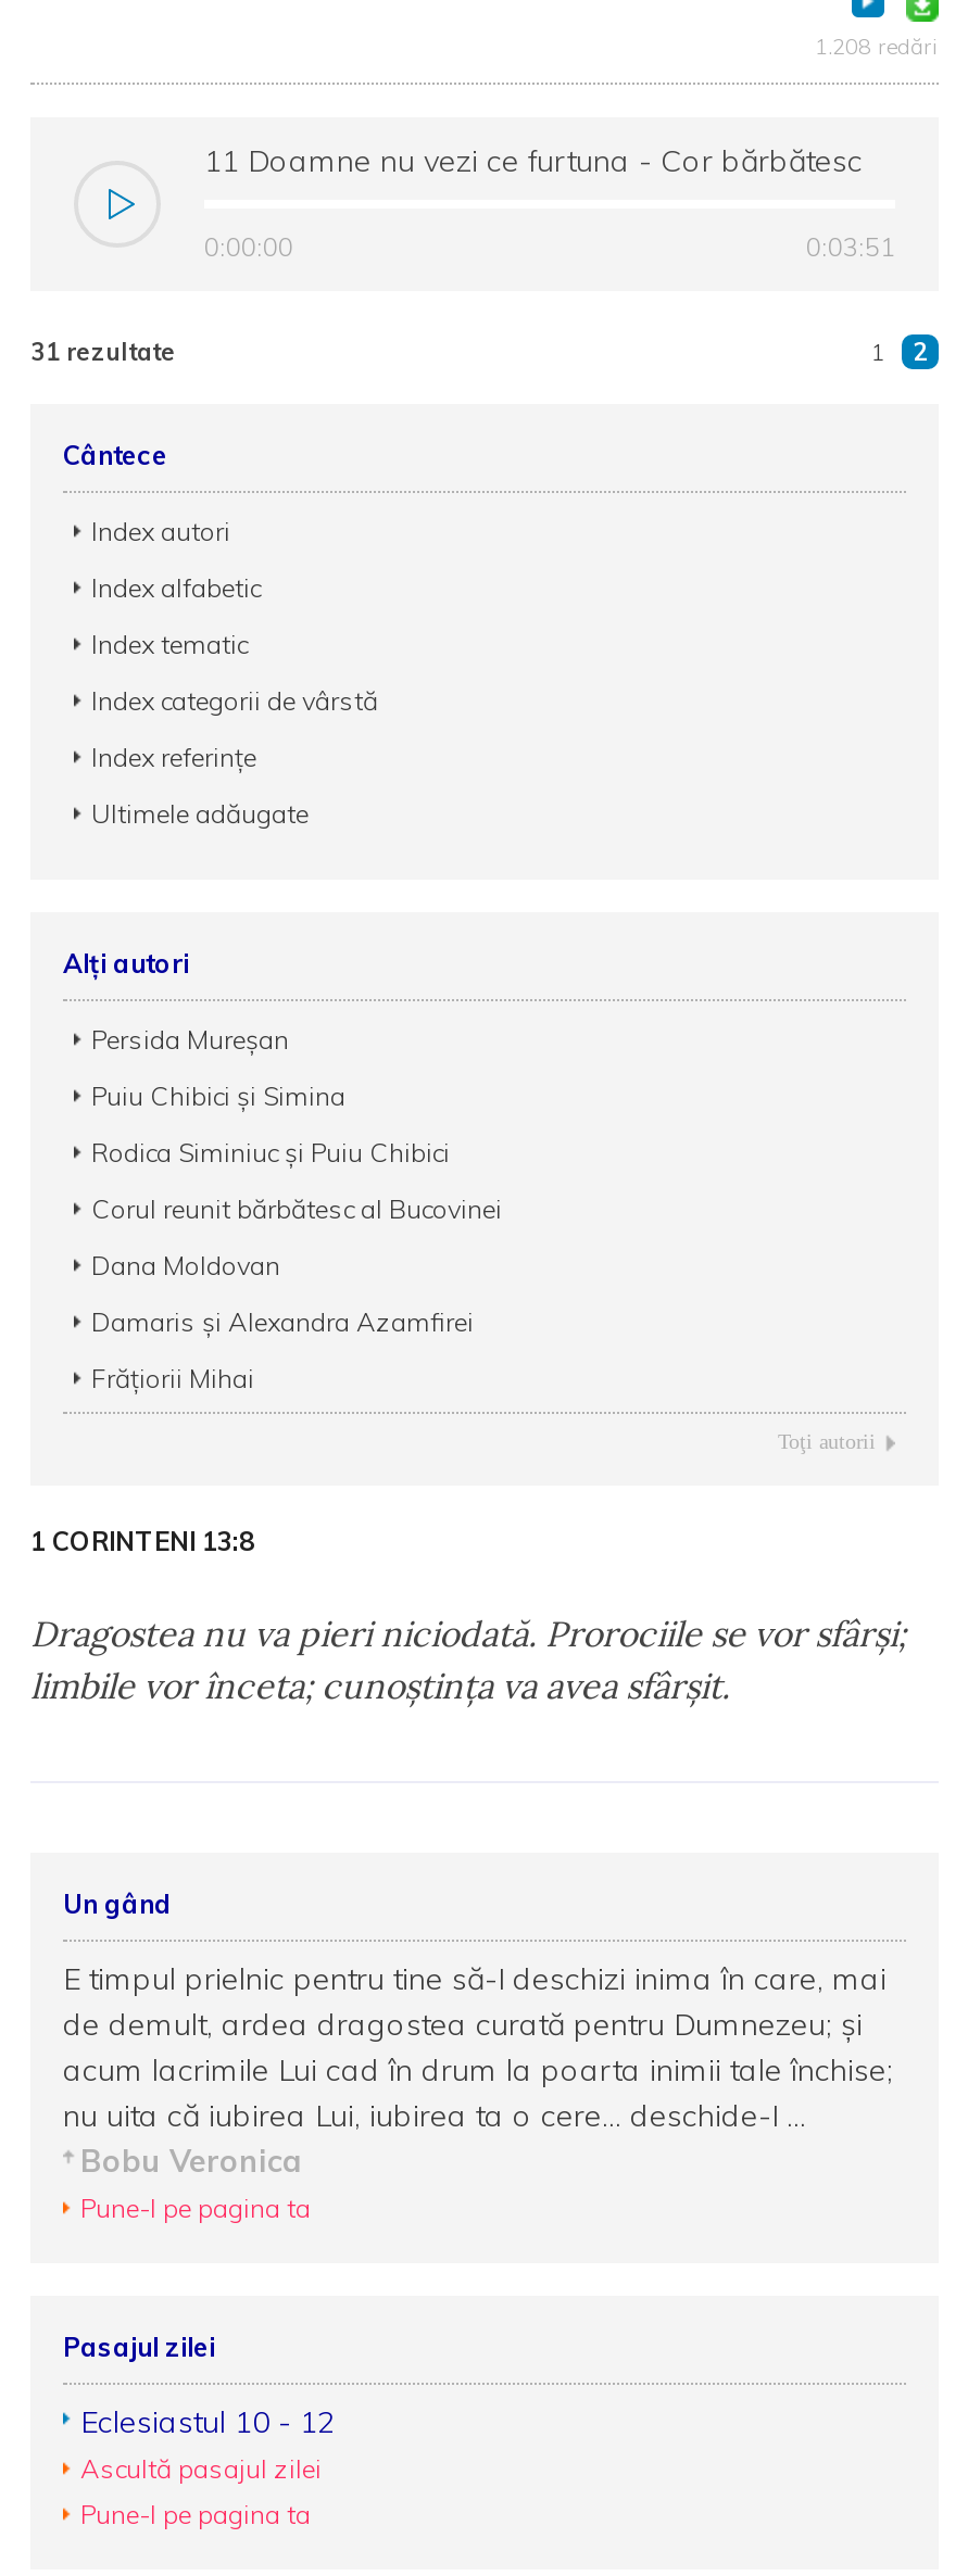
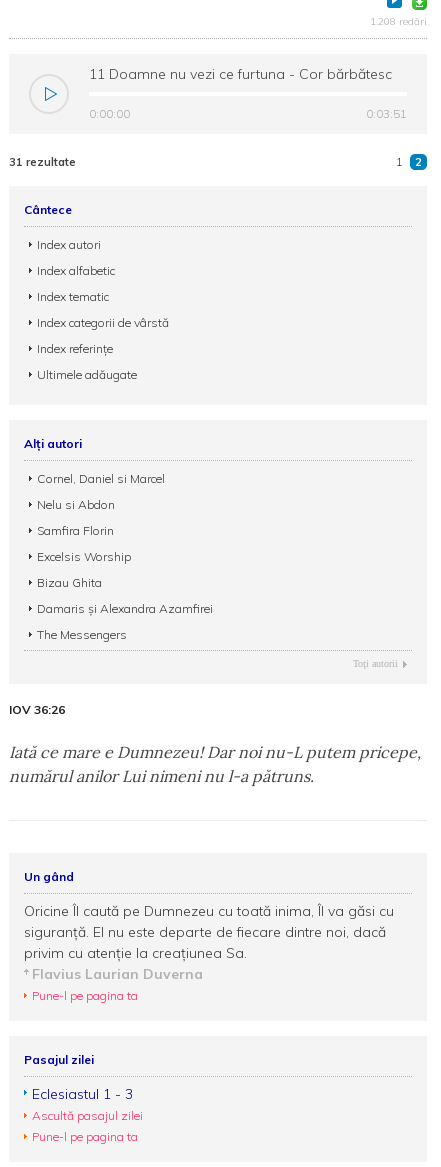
- Persida Mureşan
+ Cornel, Daniel si Marcel

- Puiu Chibici și Simina
+ Nelu si Abdon

- Rodica Siminiuc și Puiu Chibici
+ Samfira Florin

- Corul reunit bărbătesc al Bucovinei
+ Excelsis Worship

- Dana Moldovan
+ Bizau Ghita

- Frățiorii Mihai
+ The Messengers

- 1 CORINTENI 13:8
+ IOV 36:26

- Dragostea nu va pieri niciodată. Prorociile se vor sfârşi;
- limbile vor înceta; cunoştinţa va avea sfârşit.
+ Iată ce mare e Dumnezeu! Dar noi nu-L putem pricepe,
+ numărul anilor Lui nimeni nu l-a pătruns.

- E timpul prielnic pentru tine să-I deschizi inima în care, mai
- de demult, ardea dragostea curată pentru Dumnezeu; şi
- acum lacrimile Lui cad în drum la poarta inimii tale închise;
- nu uita că iubirea Lui, iubirea ta o cere... deschide-I ...
- Bobu Veronica
+ Oricine Îl caută pe Dumnezeu cu toată inima, Îl va găsi cu
+ siguranţă. El nu este departe de fiecare dintre noi, dacă
+ privim cu atenţie la creaţiunea Sa.
+ Flavius Laurian Duverna

- Eclesiastul 10 - 12
+ Eclesiastul 1 - 3
